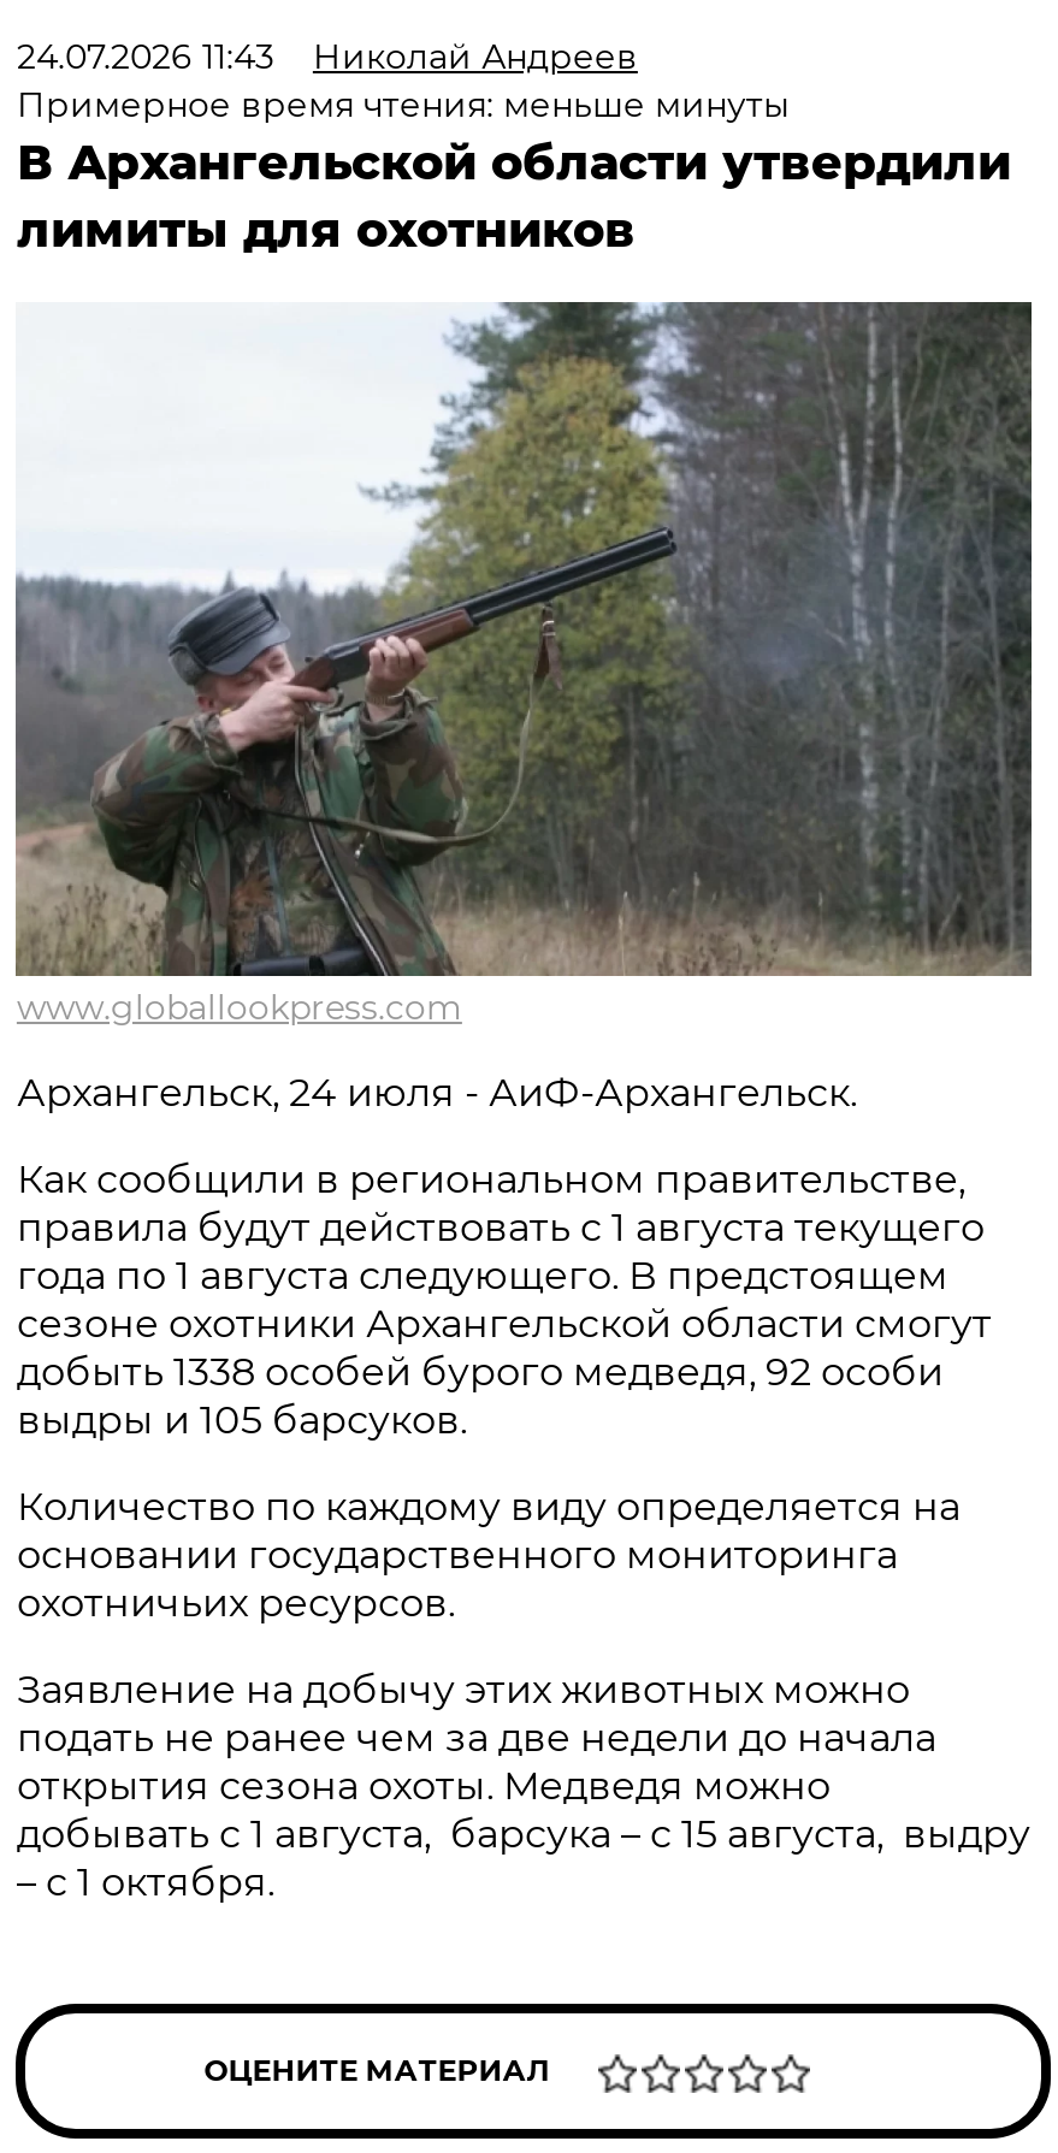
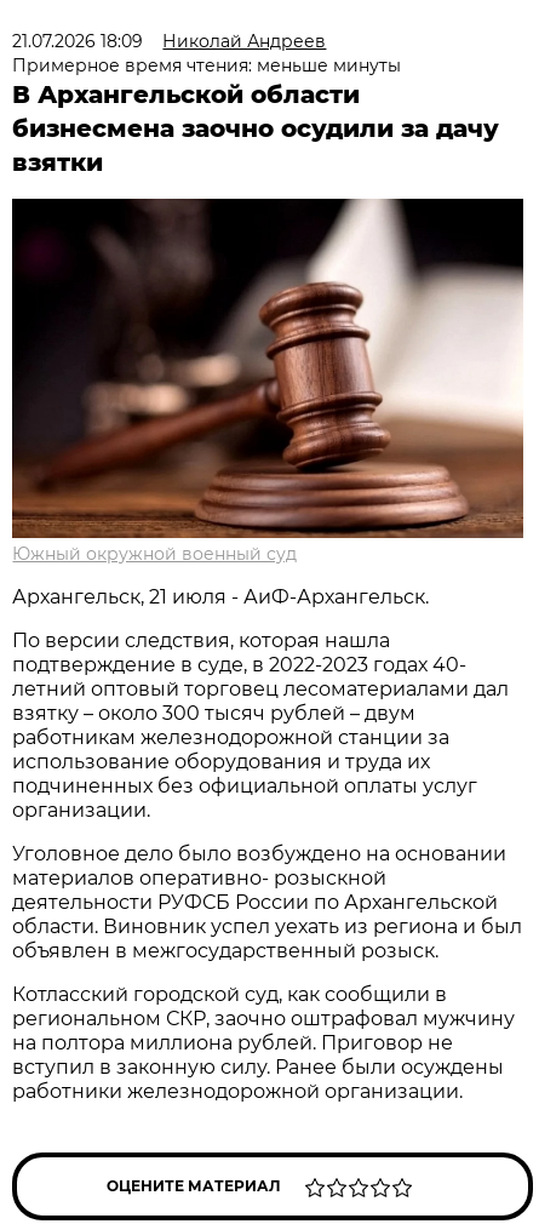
- 24.07.2026 11:43 Николай Андреев
+ 21.07.2026 18:09 Николай Андреев

- В Архангельской области утвердили
- лимиты для охотников
+ В Архангельской области
+ бизнесмена заочно осудили за дачу
+ взятки

- [image]
- www.globallookpress.com
+ [image]
+ Южный окружной военный суд

- Архангельск, 24 июля - АиФ-Архангельск.
+ Архангельск, 21 июля - АиФ-Архангельск.

- Как сообщили в региональном правительстве,
- правила будут действовать с 1 августа текущего
- года по 1 августа следующего. В предстоящем
- сезоне охотники Архангельской области смогут
- добыть 1338 особей бурого медведя, 92 особи
- выдры и 105 барсуков.
+ По версии следствия, которая нашла
+ подтверждение в суде, в 2022-2023 годах 40-
+ летний оптовый торговец лесоматериалами дал
+ взятку – около 300 тысяч рублей – двум
+ работникам железнодорожной станции за
+ использование оборудования и труда их
+ подчиненных без официальной оплаты услуг
+ организации.

- Количество по каждому виду определяется на
- основании государственного мониторинга
- охотничьих ресурсов.
+ Уголовное дело было возбуждено на основании
+ материалов оперативно- розыскной
+ деятельности РУФСБ России по Архангельской
+ области. Виновник успел уехать из региона и был
+ объявлен в межгосударственный розыск.

- Заявление на добычу этих животных можно
- подать не ранее чем за две недели до начала
- открытия сезона охоты. Медведя можно
- добывать с 1 августа, барсука – с 15 августа, выдру
- – с 1 октября.
+ Котласский городской суд, как сообщили в
+ региональном СКР, заочно оштрафовал мужчину
+ на полтора миллиона рублей. Приговор не
+ вступил в законную силу. Ранее были осуждены
+ работники железнодорожной организации.
